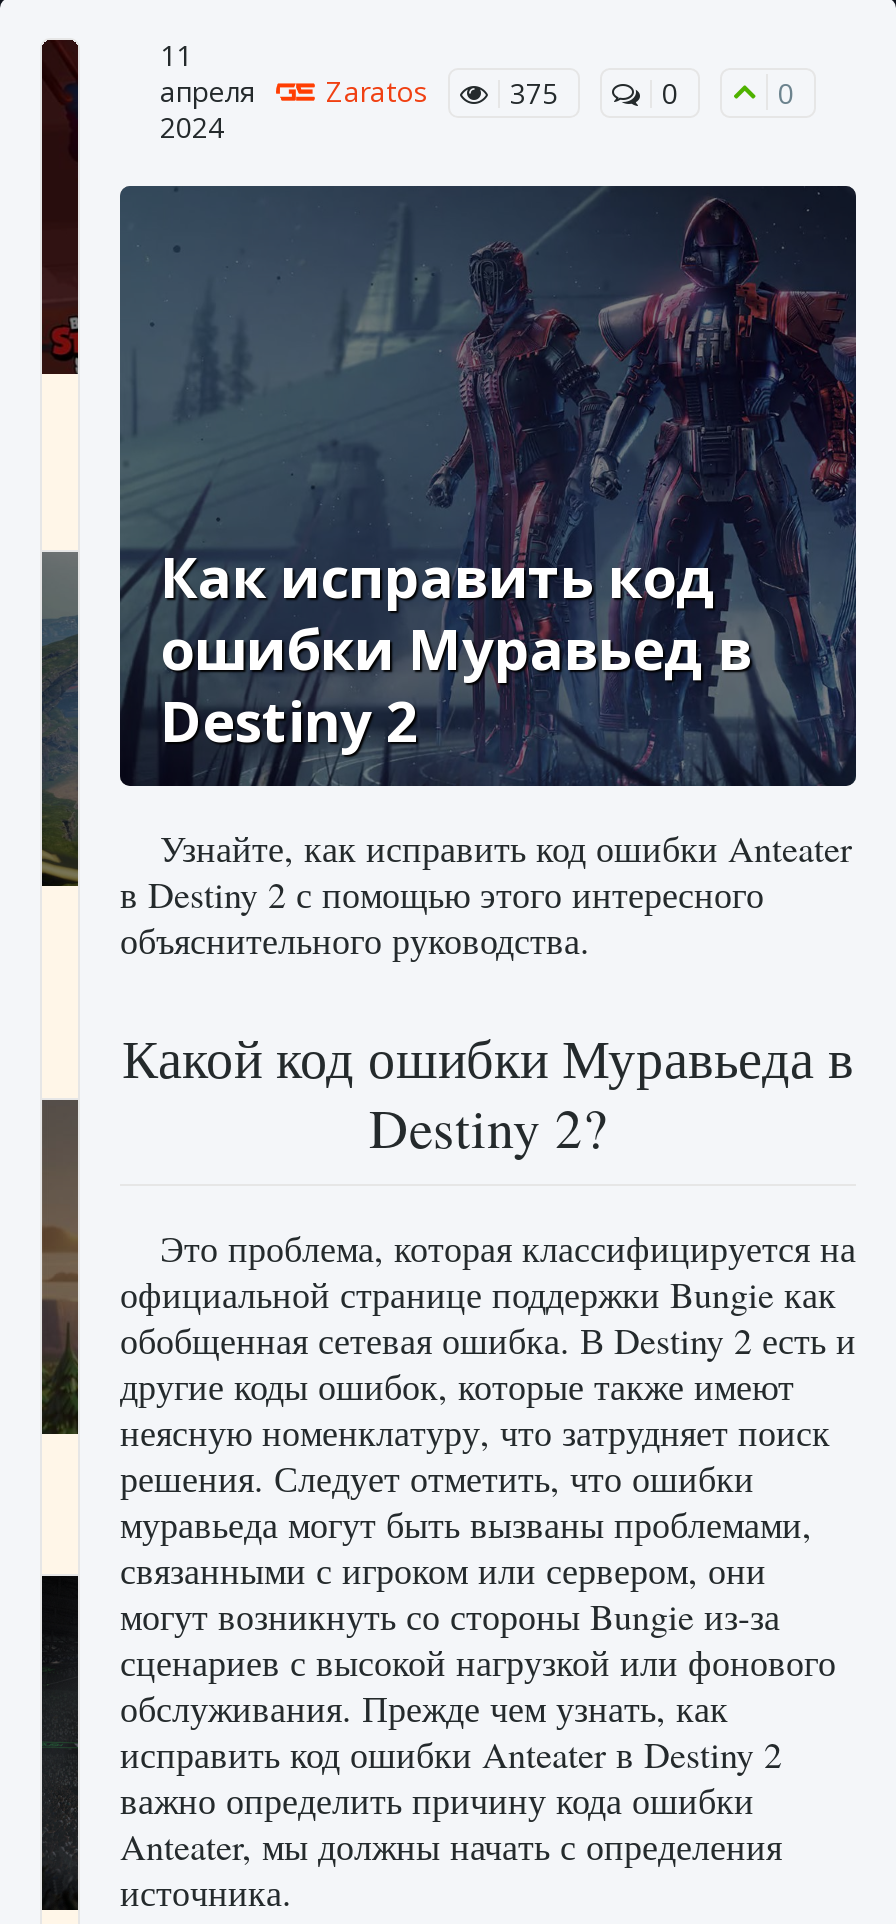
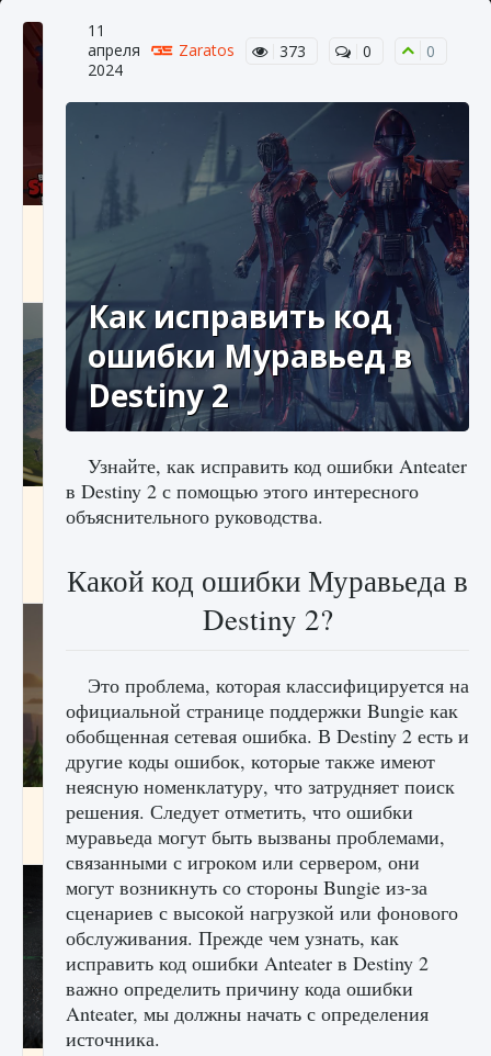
- 375
+ 373
